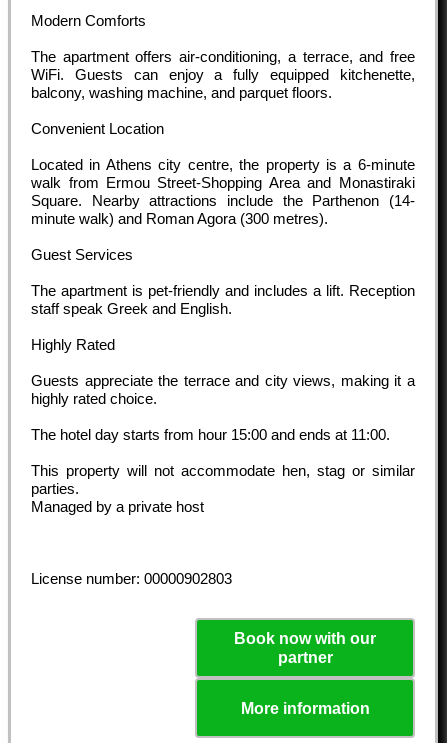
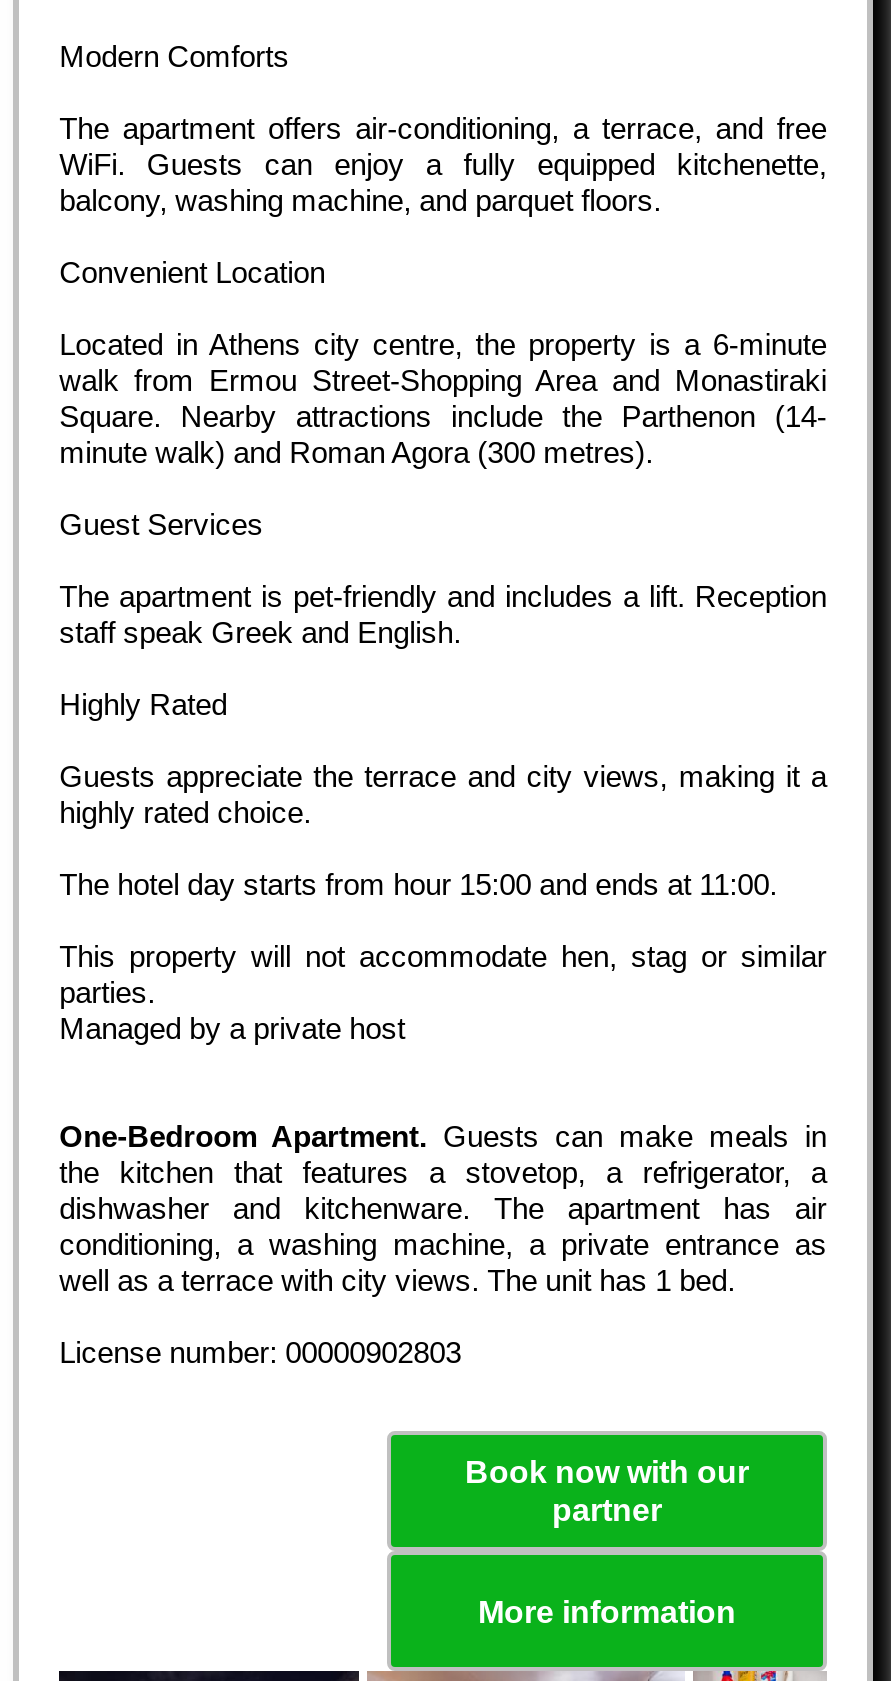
+ One-Bedroom Apartment. Guests can make meals in
+ the kitchen that features a stovetop, a refrigerator, a
+ dishwasher and kitchenware. The apartment has air
+ conditioning, a washing machine, a private entrance as
+ well as a terrace with city views. The unit has 1 bed.
